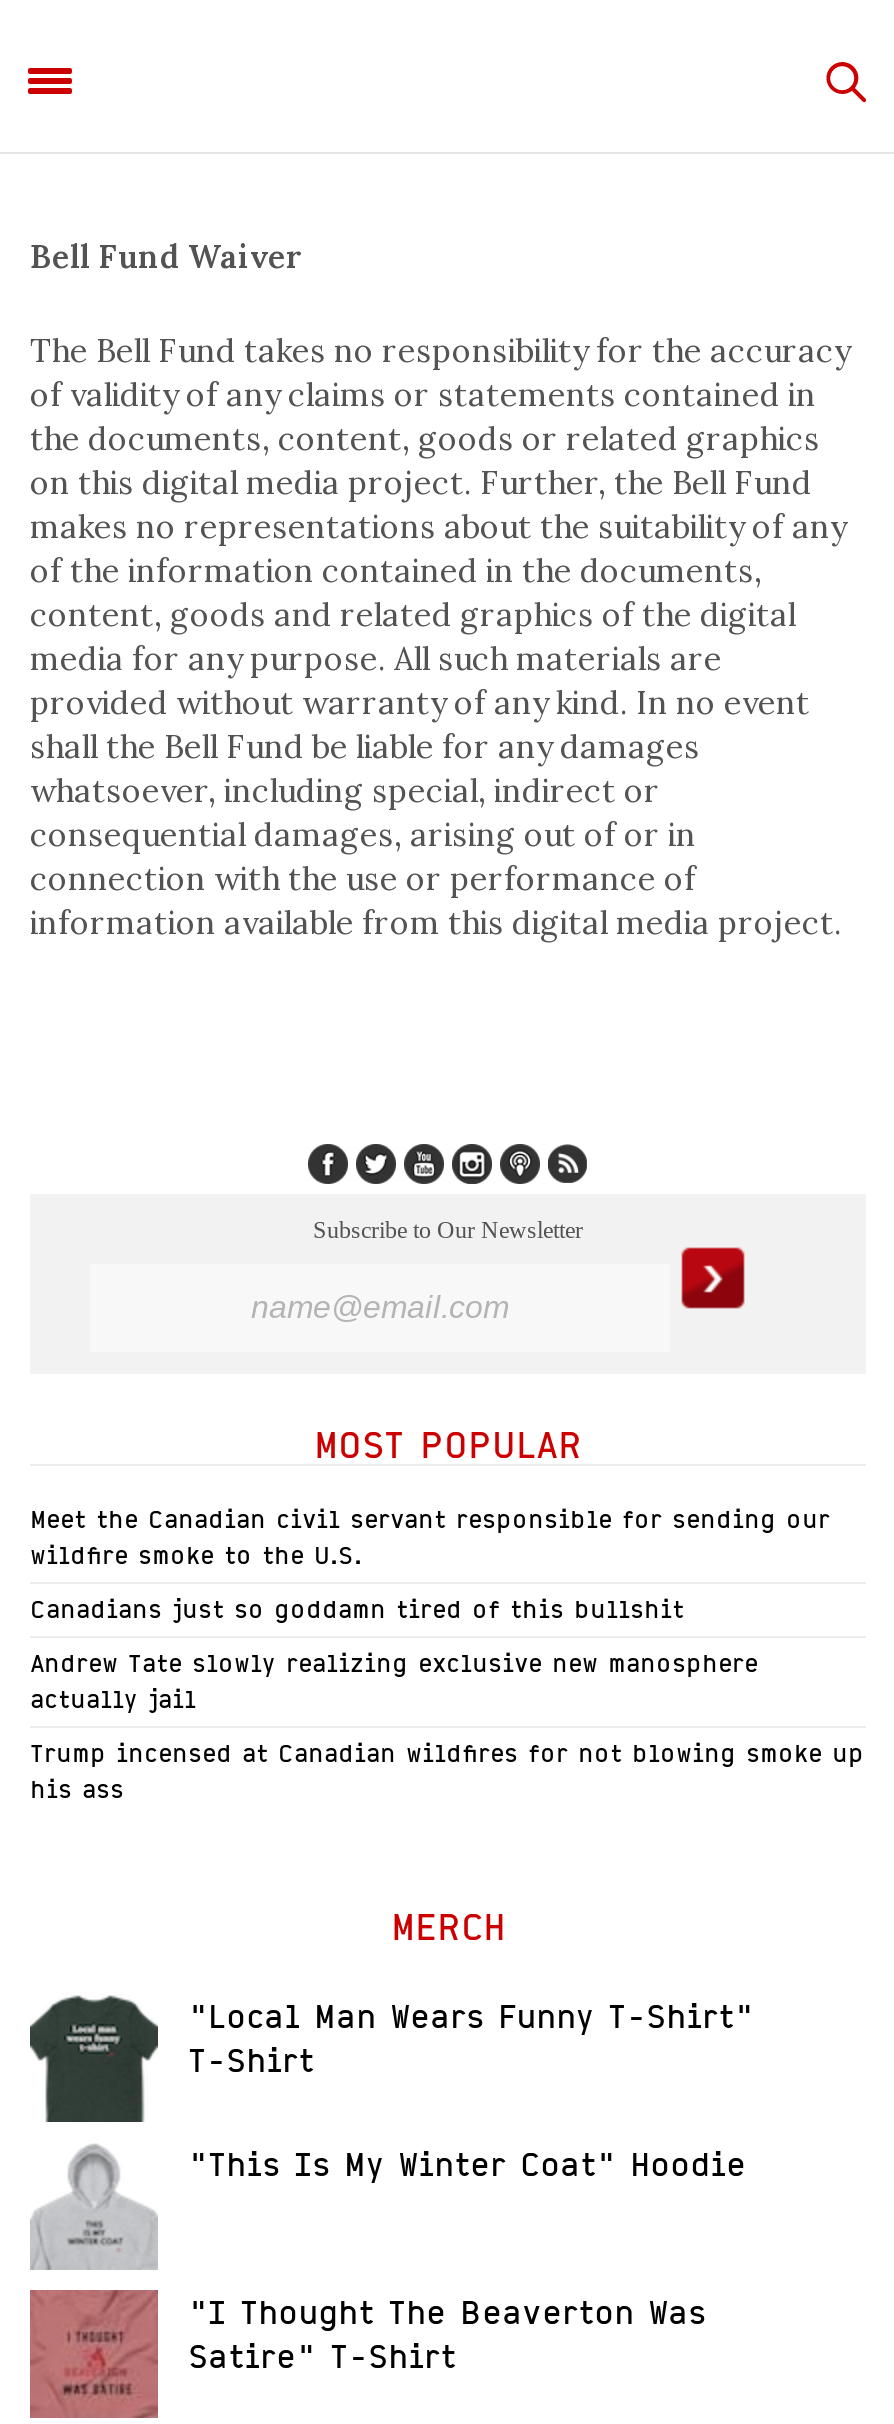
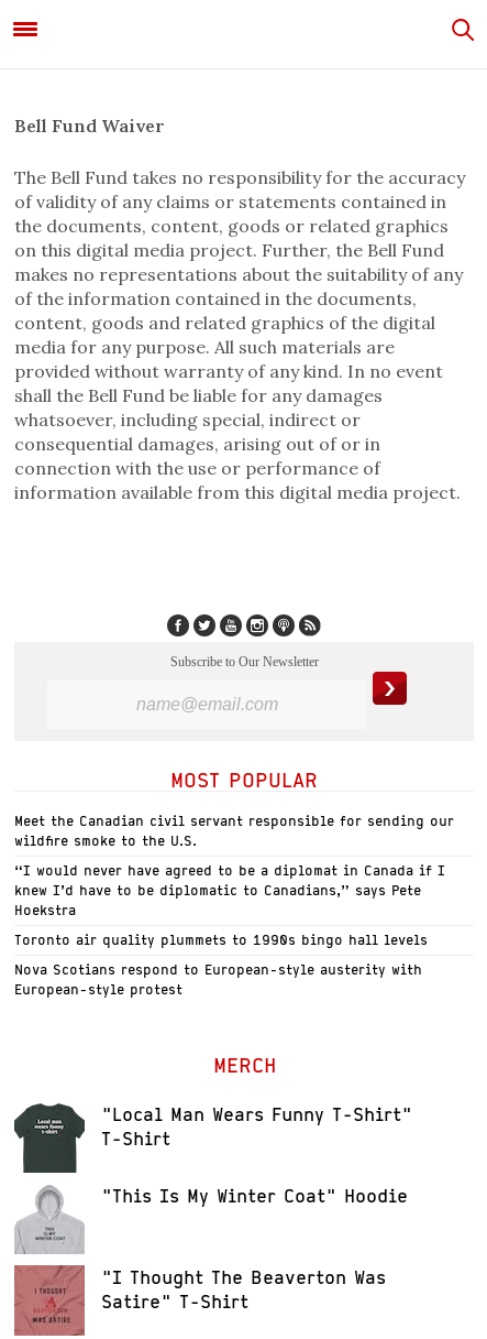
- Canadians just so goddamn tired of this bullshit
+ “I would never have agreed to be a diplomat in Canada if I
+ knew I’d have to be diplomatic to Canadians,” says Pete
+ Hoekstra

- Andrew Tate slowly realizing exclusive new manosphere
- actually jail
+ Toronto air quality plummets to 1990s bingo hall levels

- Trump incensed at Canadian wildfires for not blowing smoke up
- his ass
+ Nova Scotians respond to European-style austerity with
+ European-style protest
